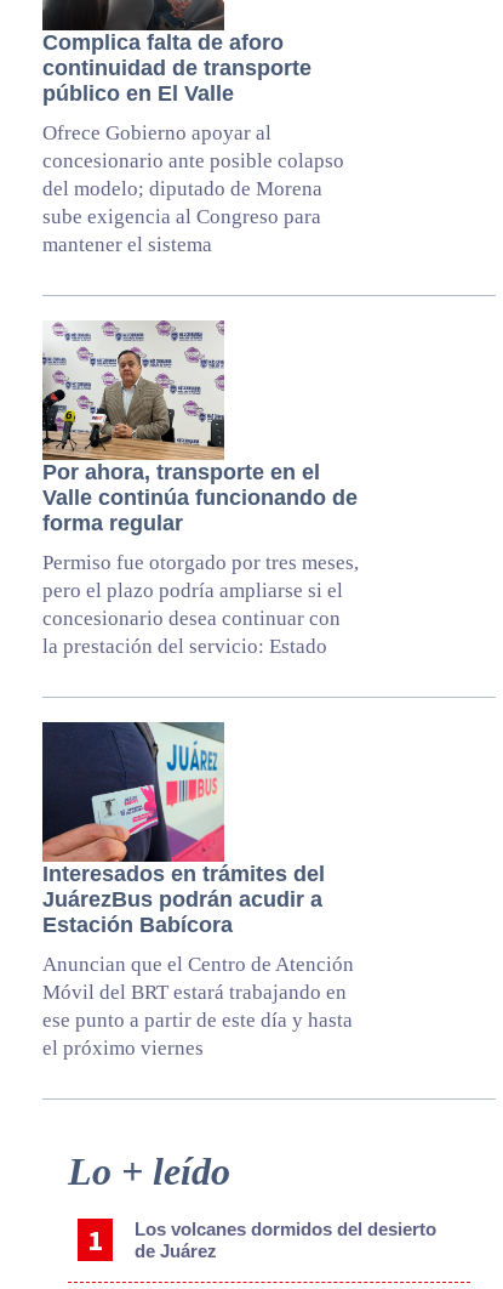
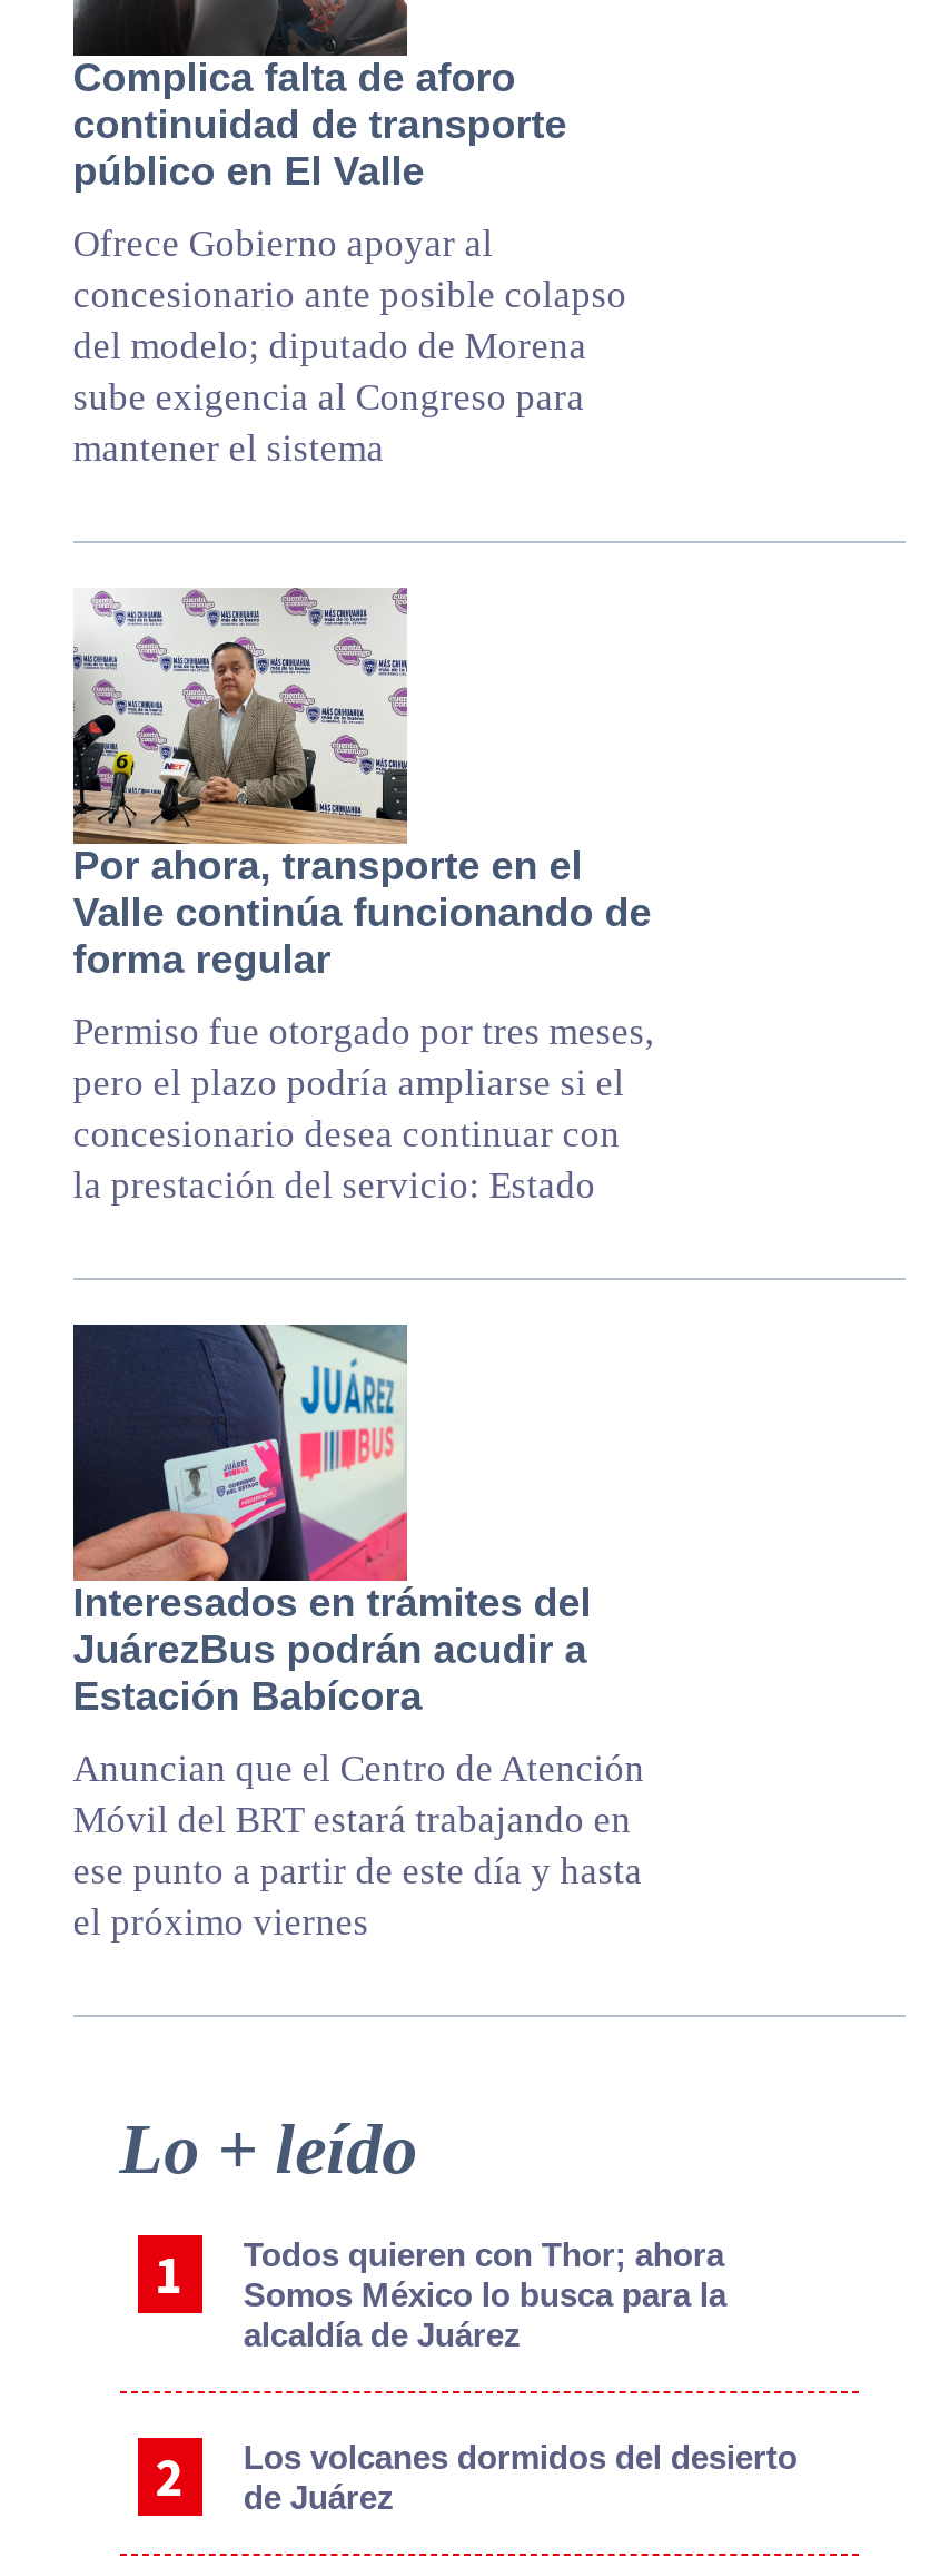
+ Todos quieren con Thor; ahora
+ Somos México lo busca para la
+ alcaldía de Juárez
